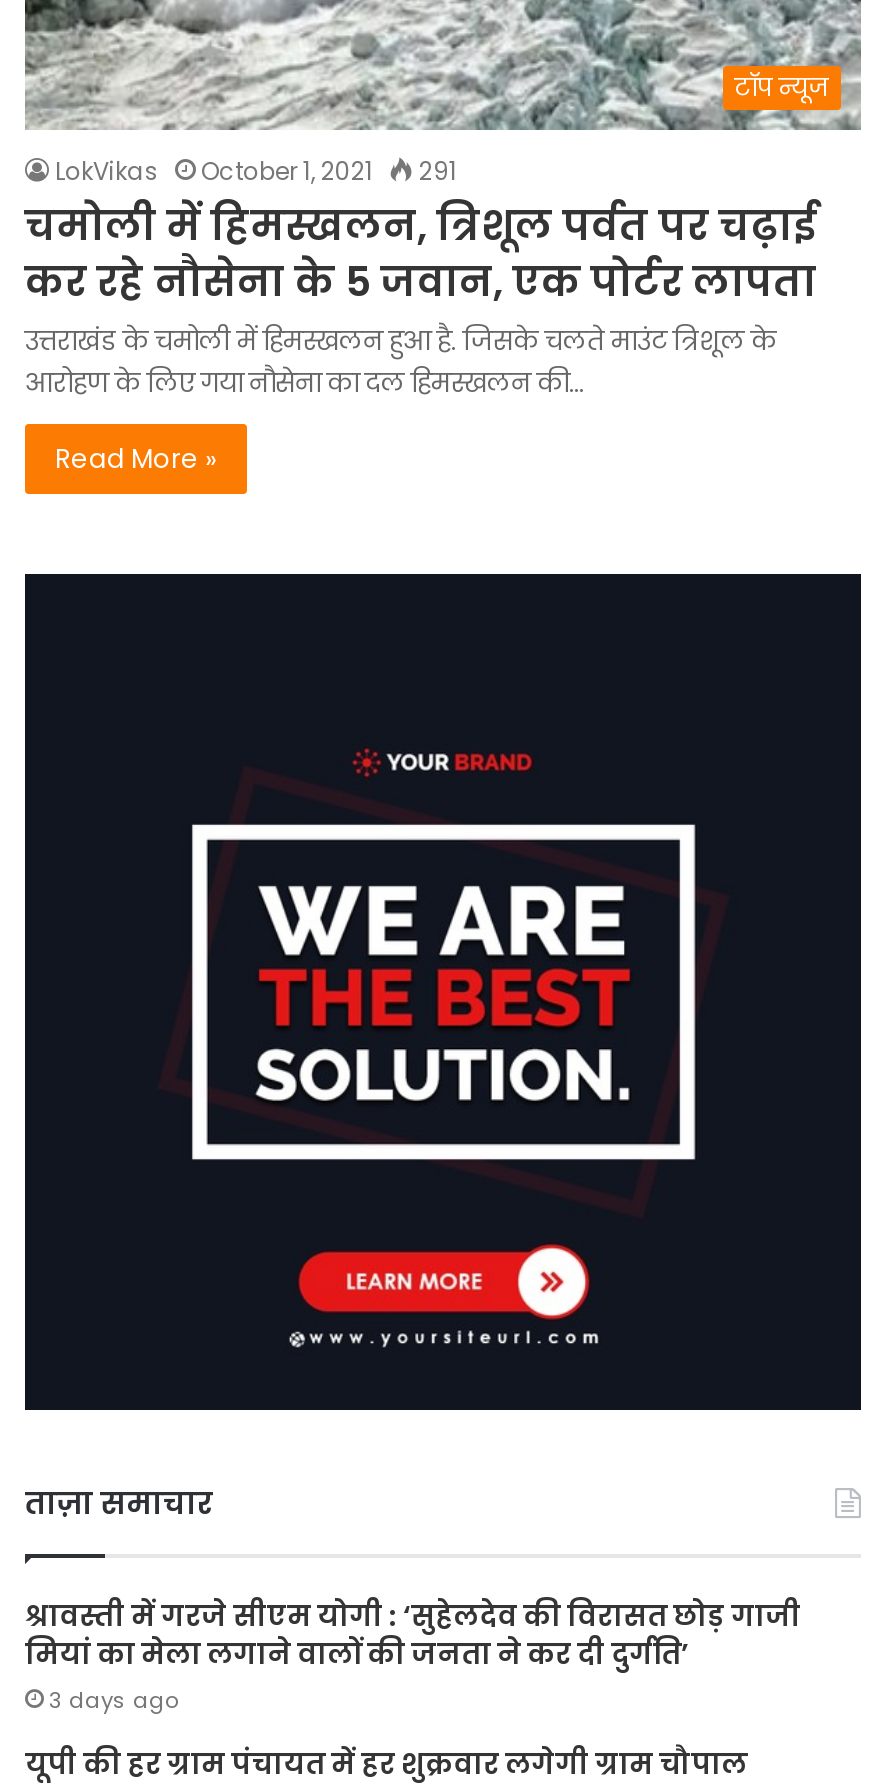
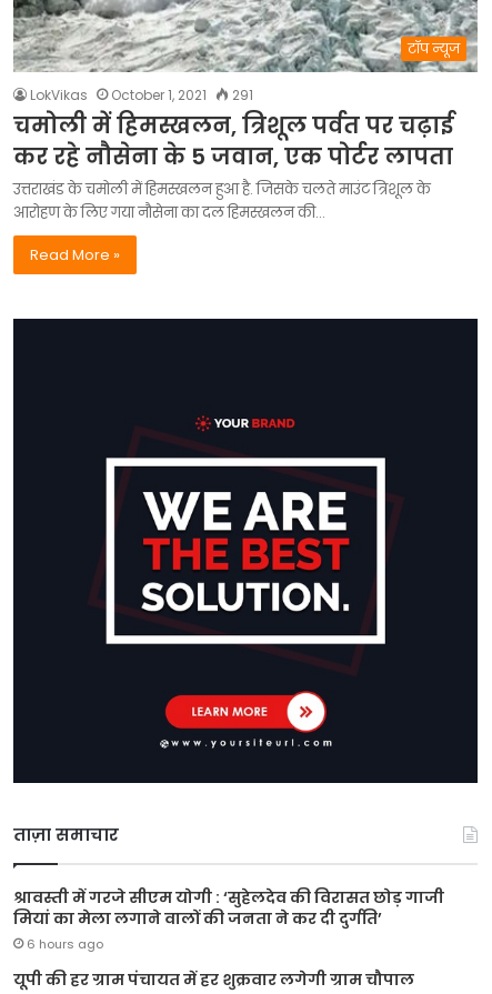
- 3 days ago
+ 6 hours ago
